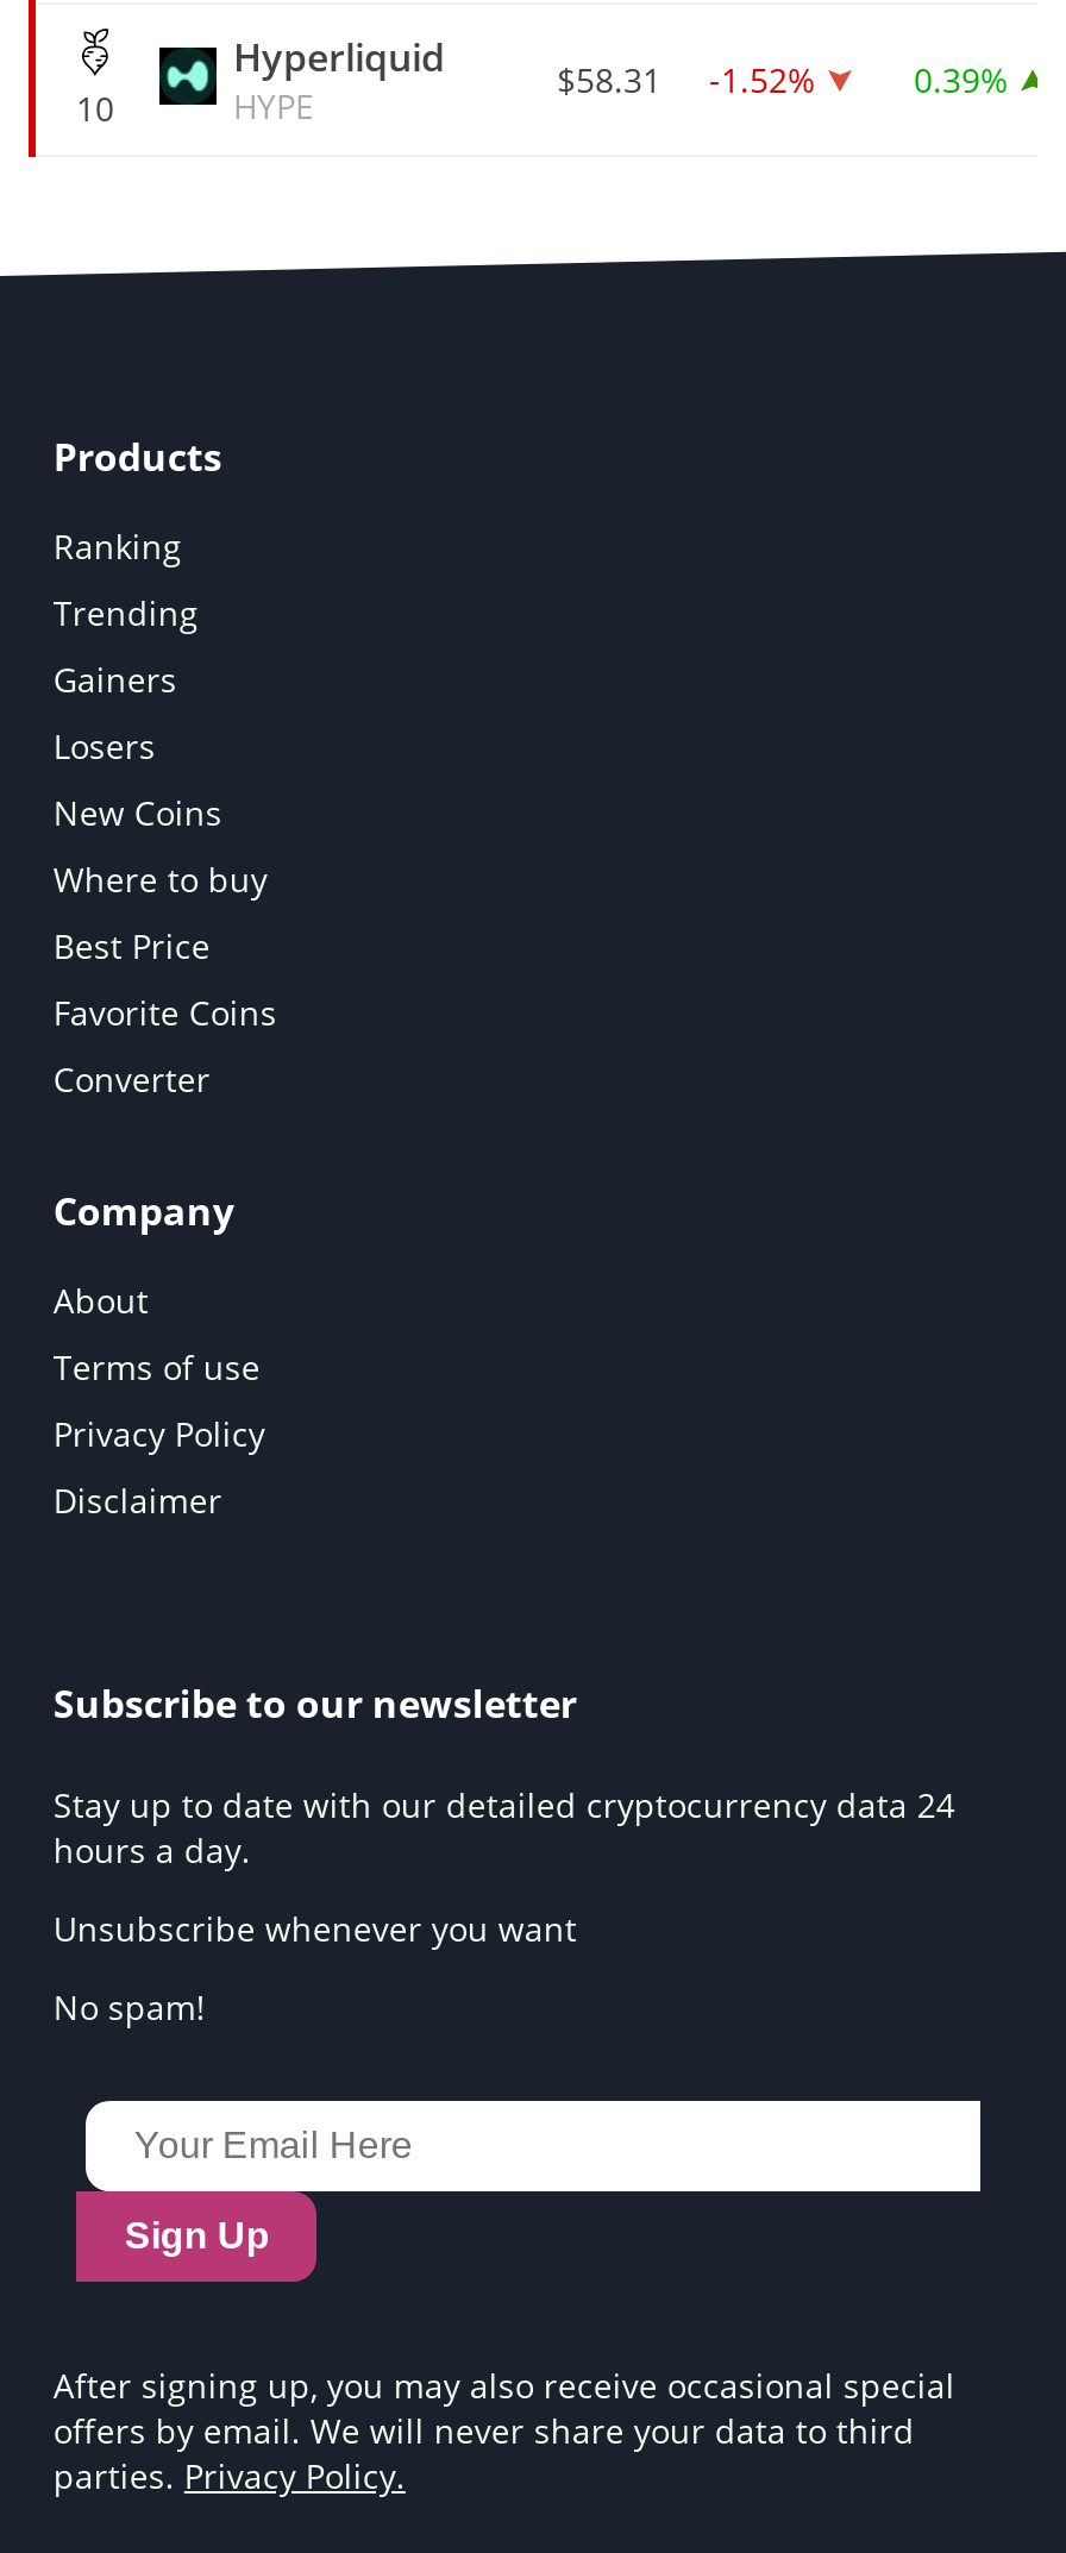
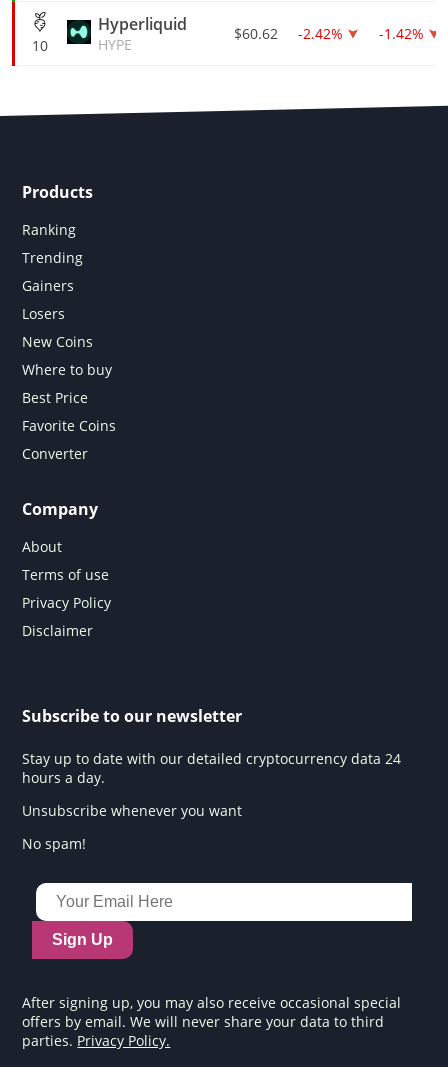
- $58.31
+ $60.62

- -1.52%
+ -2.42%

- 0.39%
+ -1.42%
